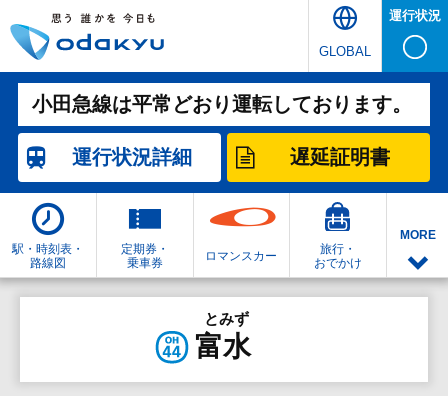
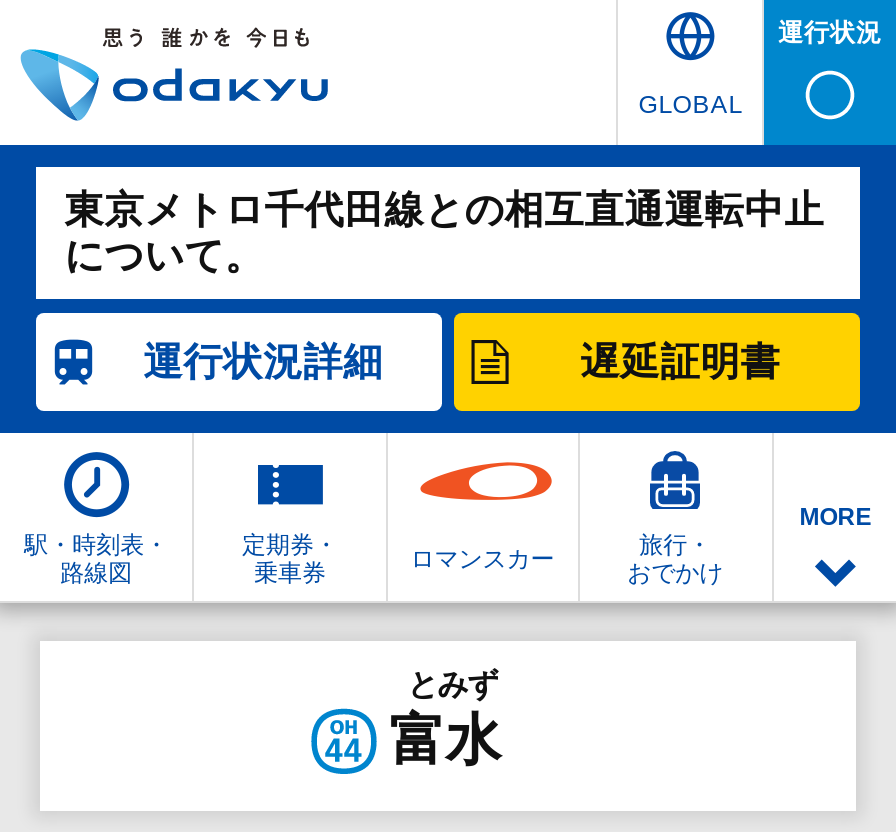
- 小田急線は平常どおり運転しております。
+ 東京メトロ千代田線との相互直通運転中止
+ について。
